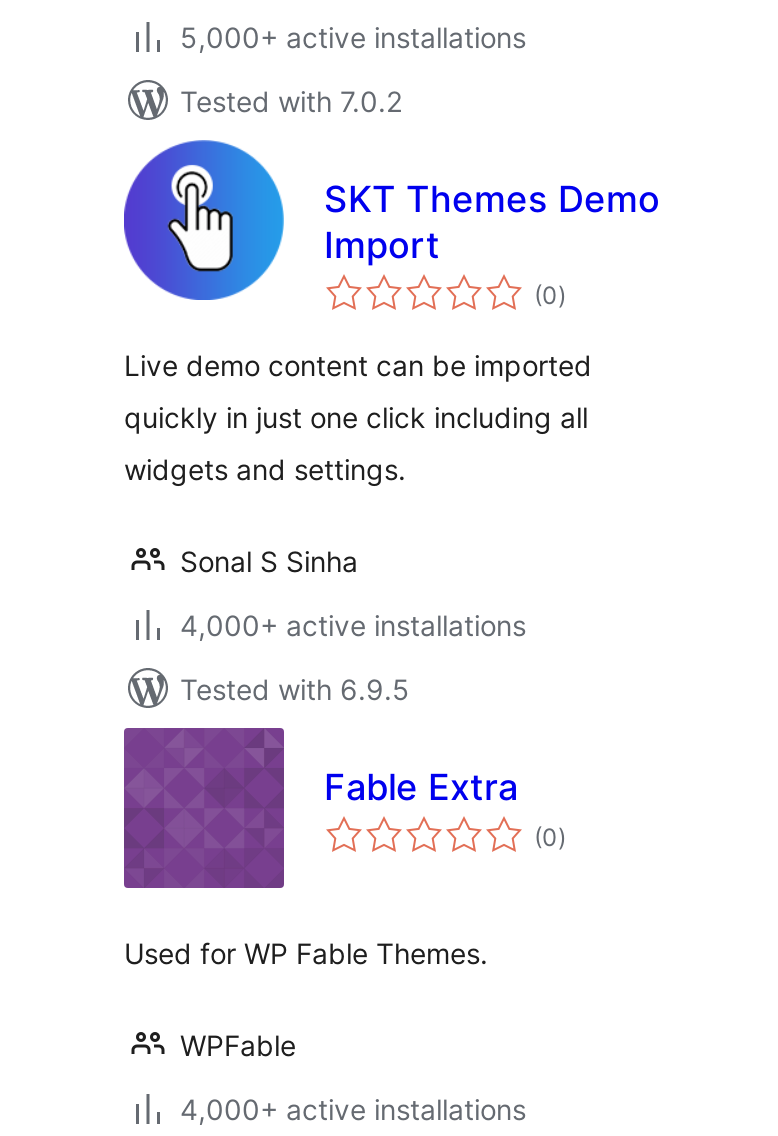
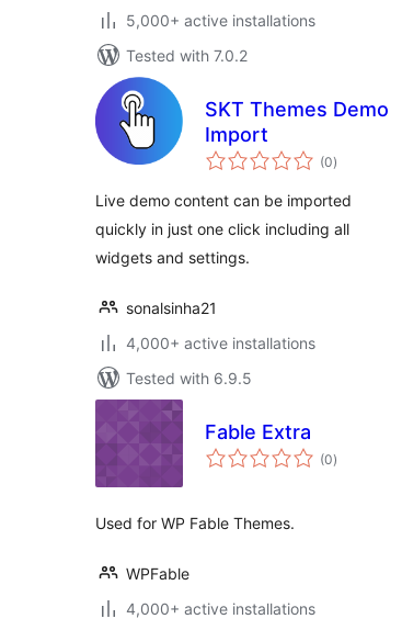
- Sonal S Sinha
+ sonalsinha21
